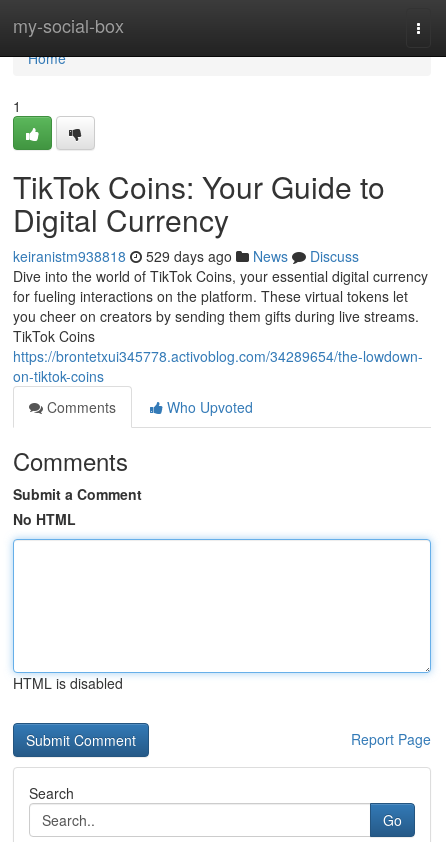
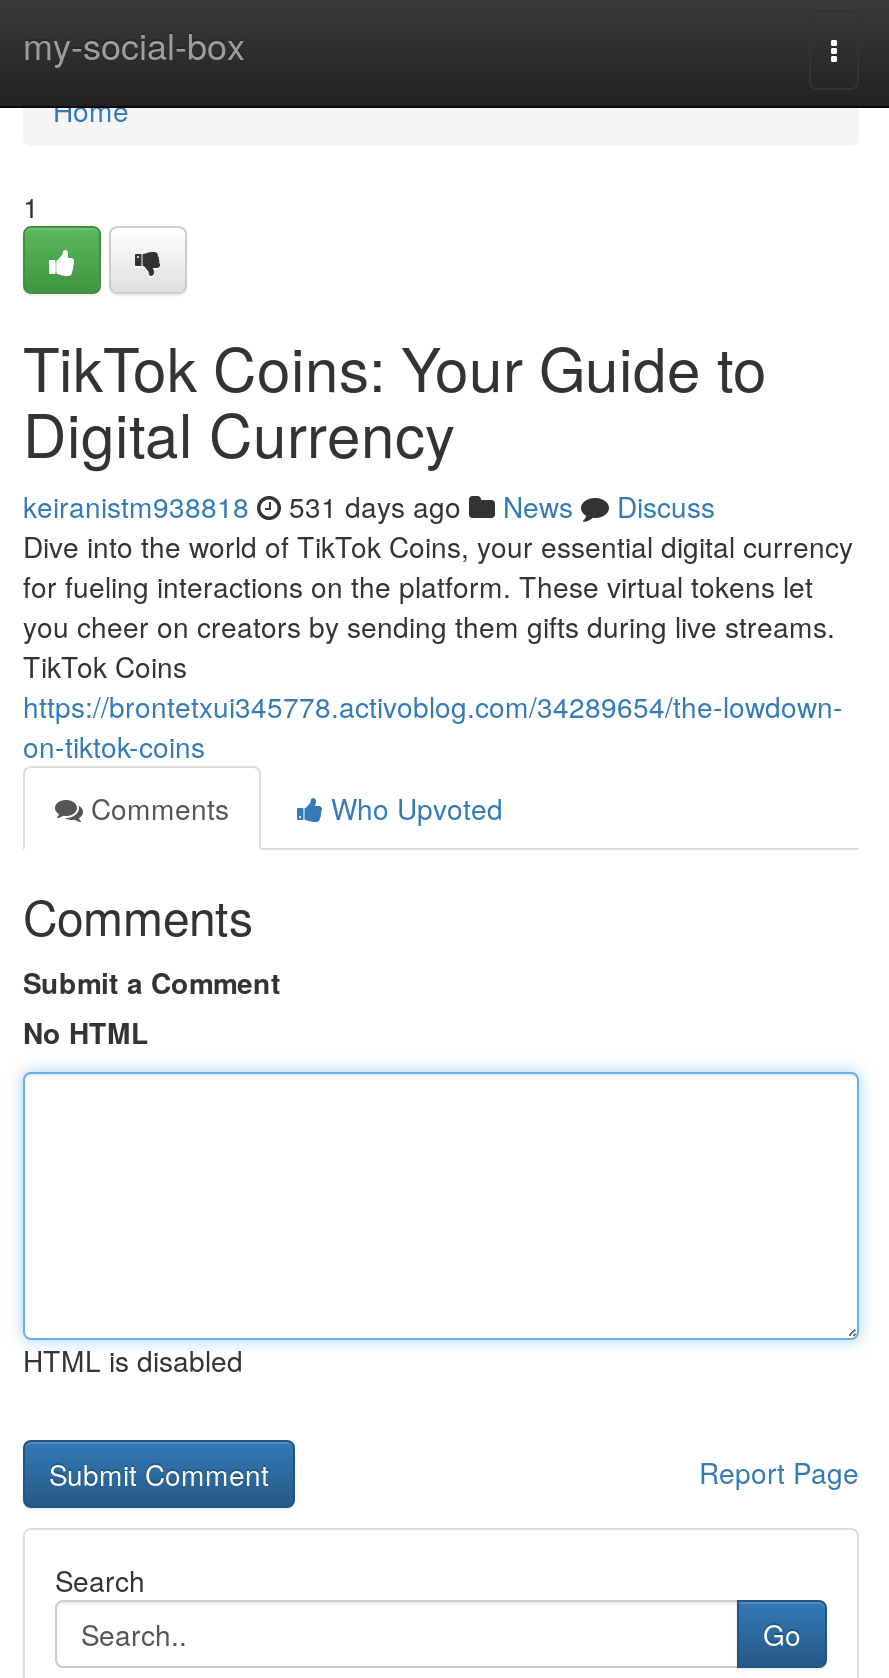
- keiranistm938818 529 days ago News Discuss
+ keiranistm938818 531 days ago News Discuss
